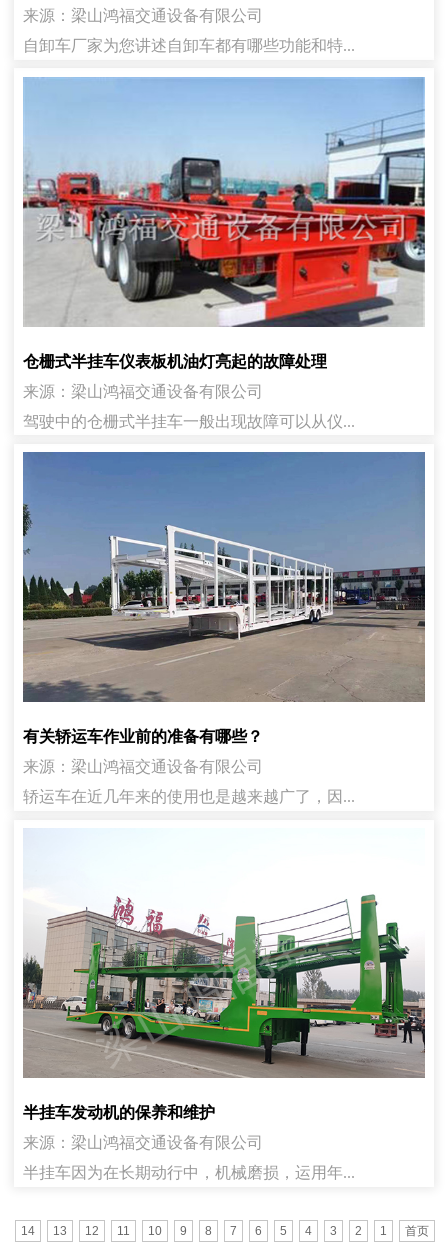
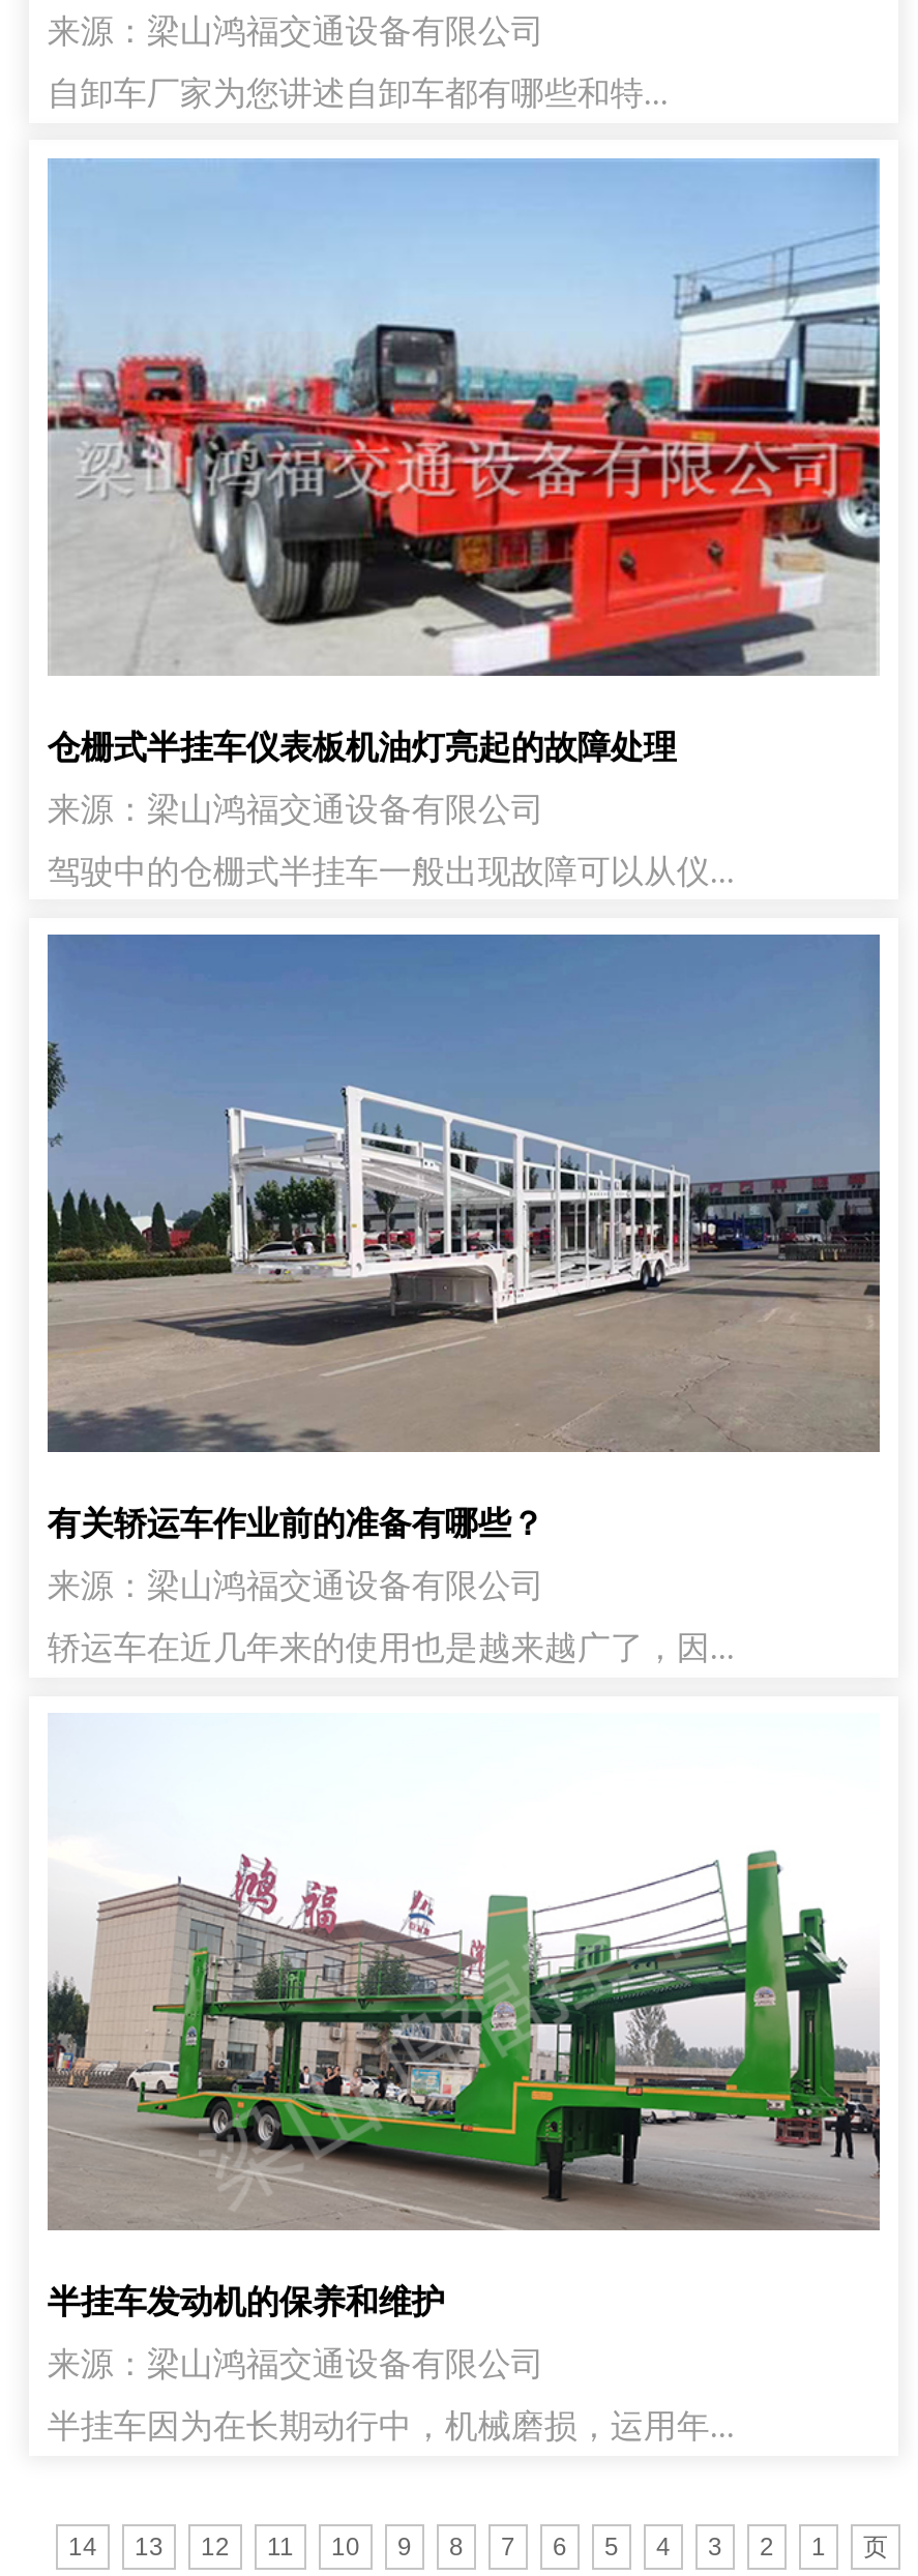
- 自卸车厂家为您讲述自卸车都有哪些功能和特...
+ 自卸车厂家为您讲述自卸车都有哪些和特...

- 首页
+ 页
